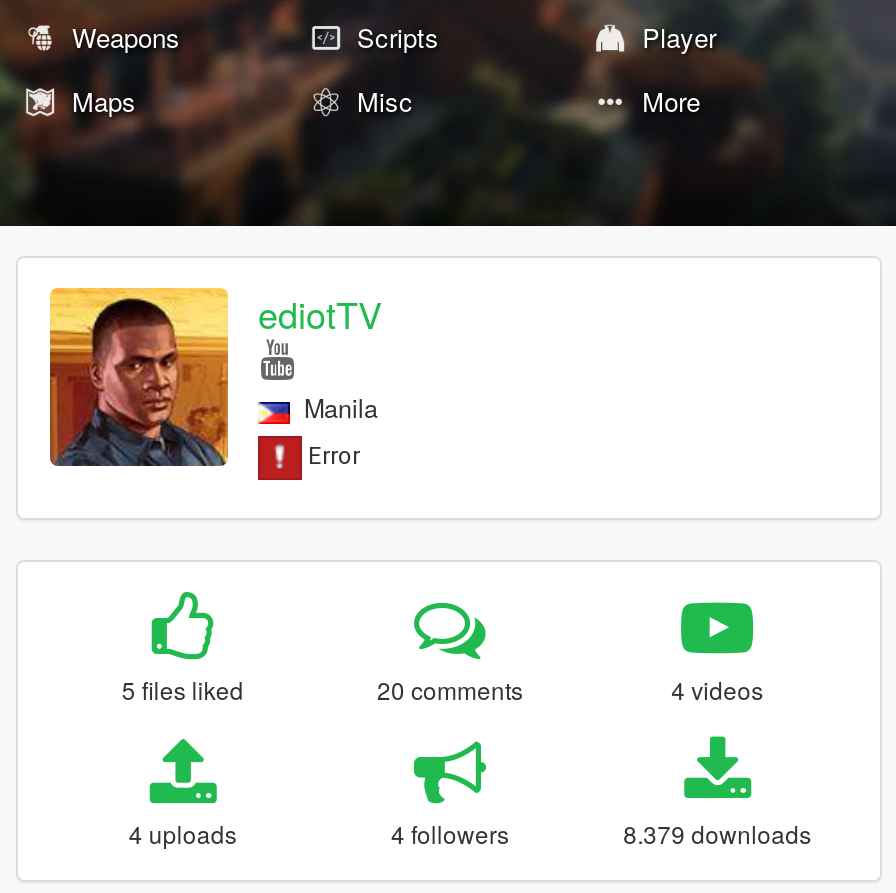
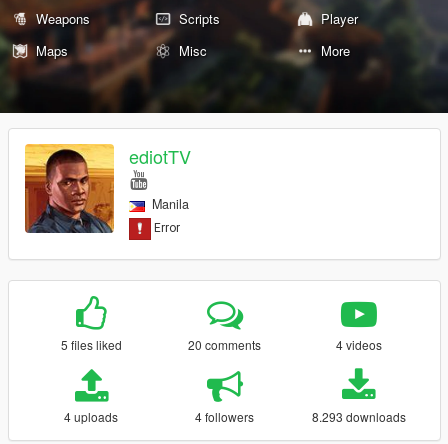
- 8.379 downloads
+ 8.293 downloads
